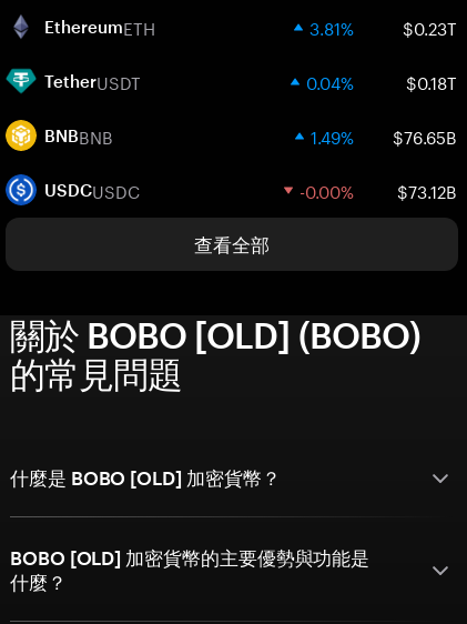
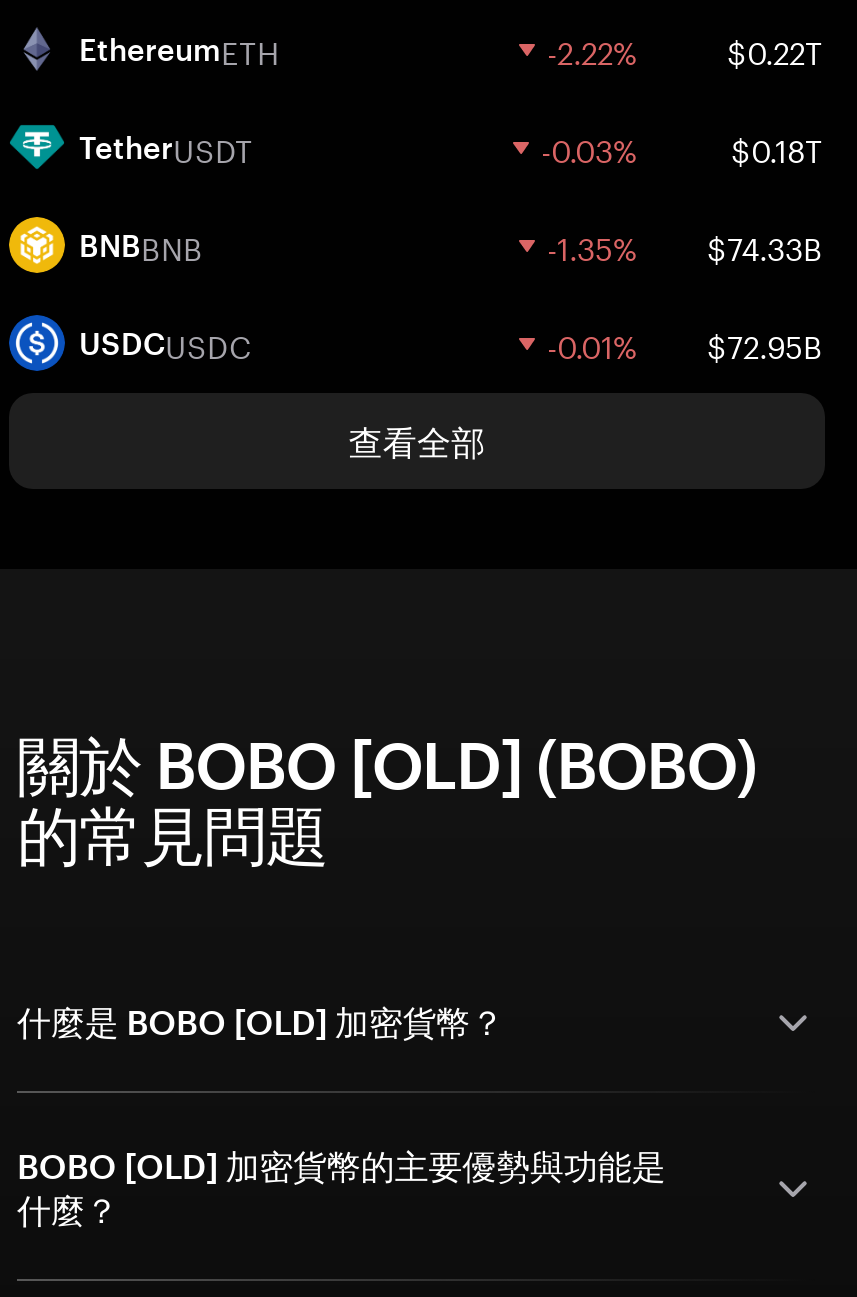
- 3.81%
- $0.23T
+ -2.22%
+ $0.22T

- 0.04% $0.18T
+ -0.03% $0.18T

- 1.49%
- $76.65B
+ -1.35%
+ $74.33B

- -0.00%
- $73.12B
+ -0.01%
+ $72.95B
